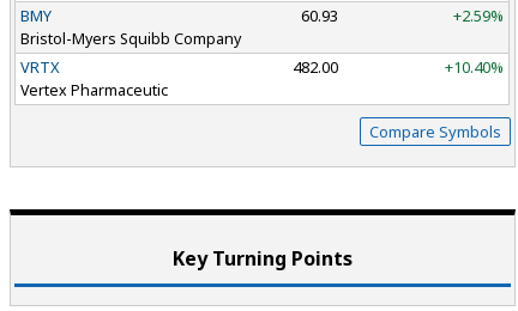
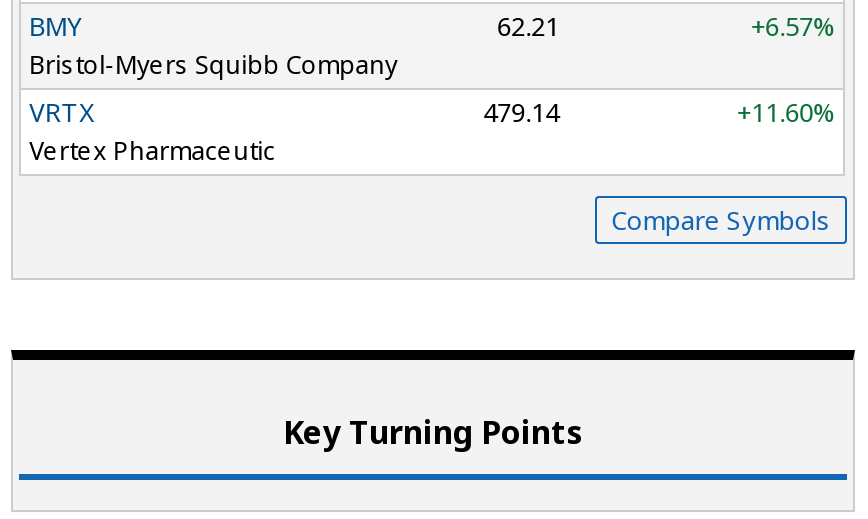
- 60.93
+ 62.21

- +2.59%
+ +6.57%

- 482.00
+ 479.14

- +10.40%
+ +11.60%
